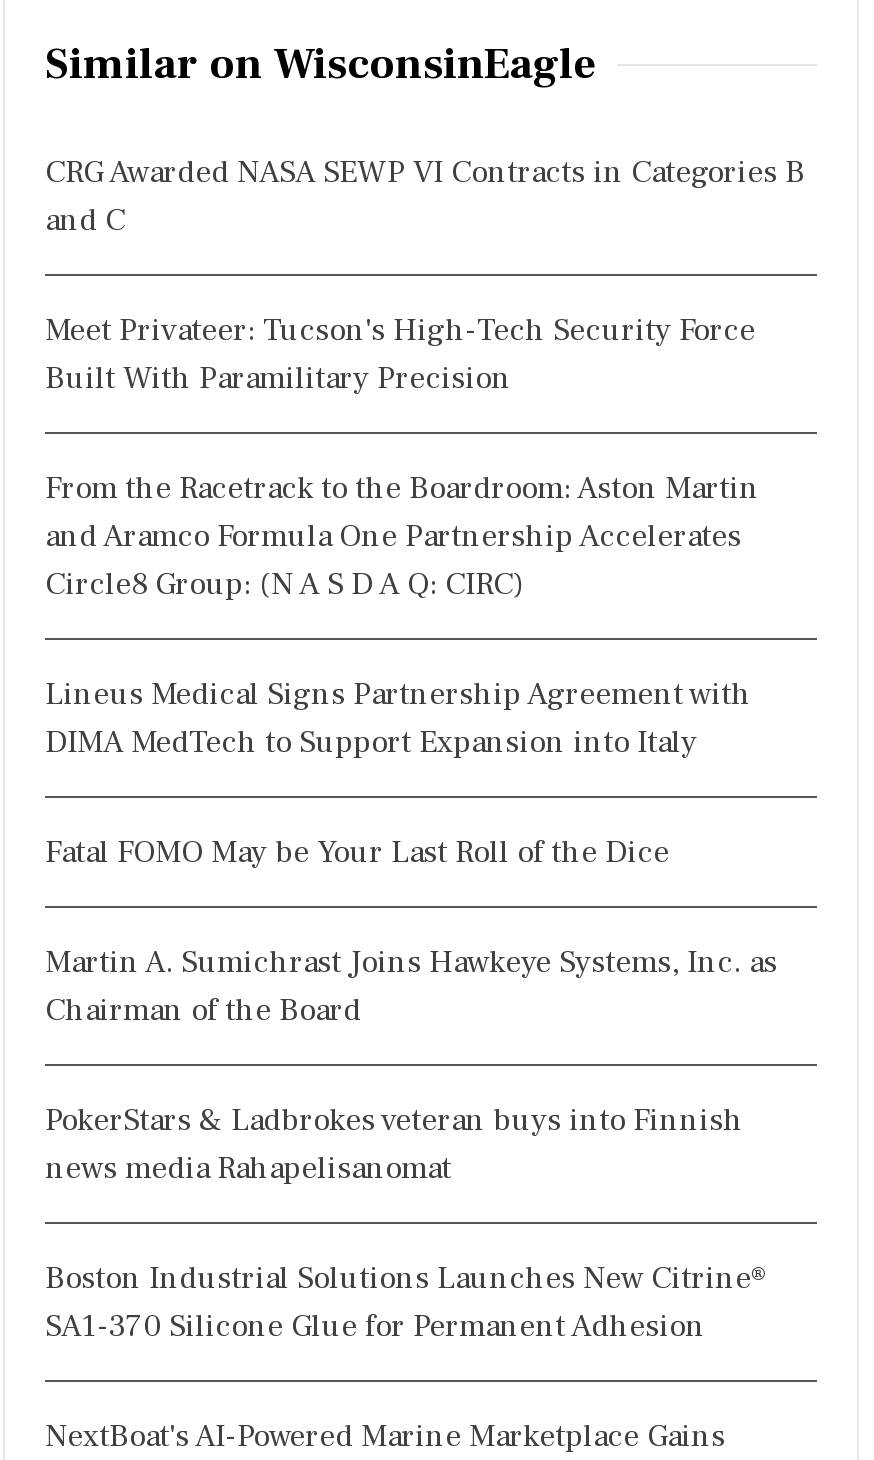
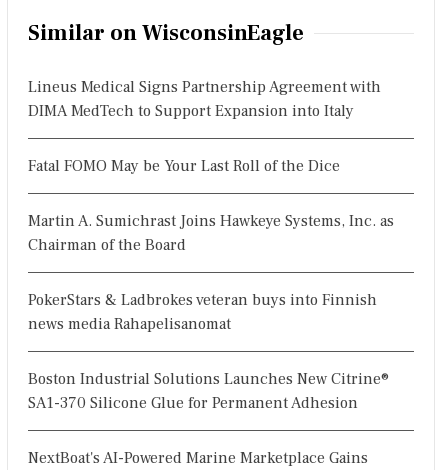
- CRG Awarded NASA SEWP VI Contracts in Categories B
- and C
- Meet Privateer: Tucson's High-Tech Security Force
- Built With Paramilitary Precision
- From the Racetrack to the Boardroom: Aston Martin
- and Aramco Formula One Partnership Accelerates
- Circle8 Group: (N A S D A Q: CIRC)
